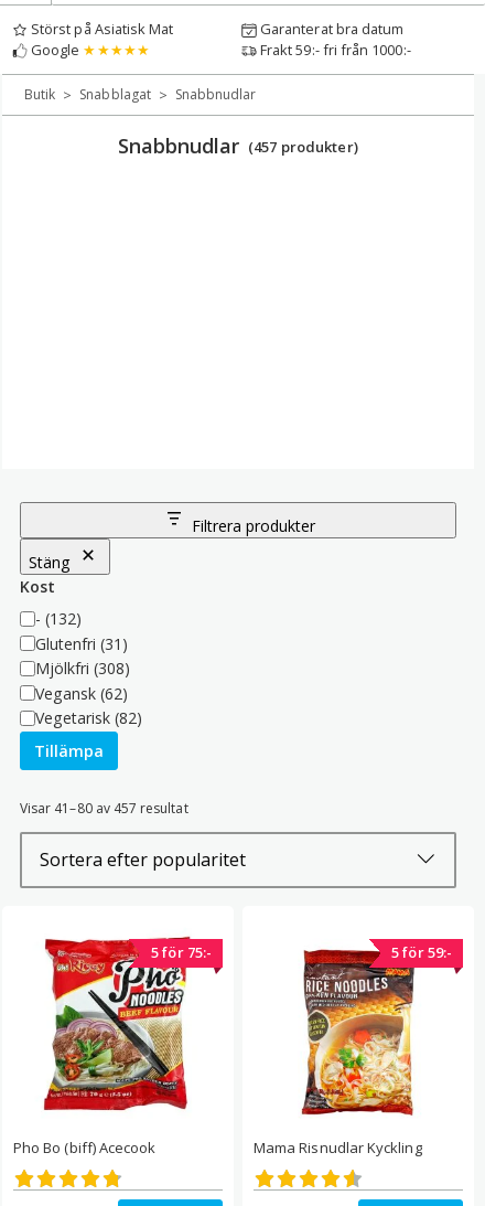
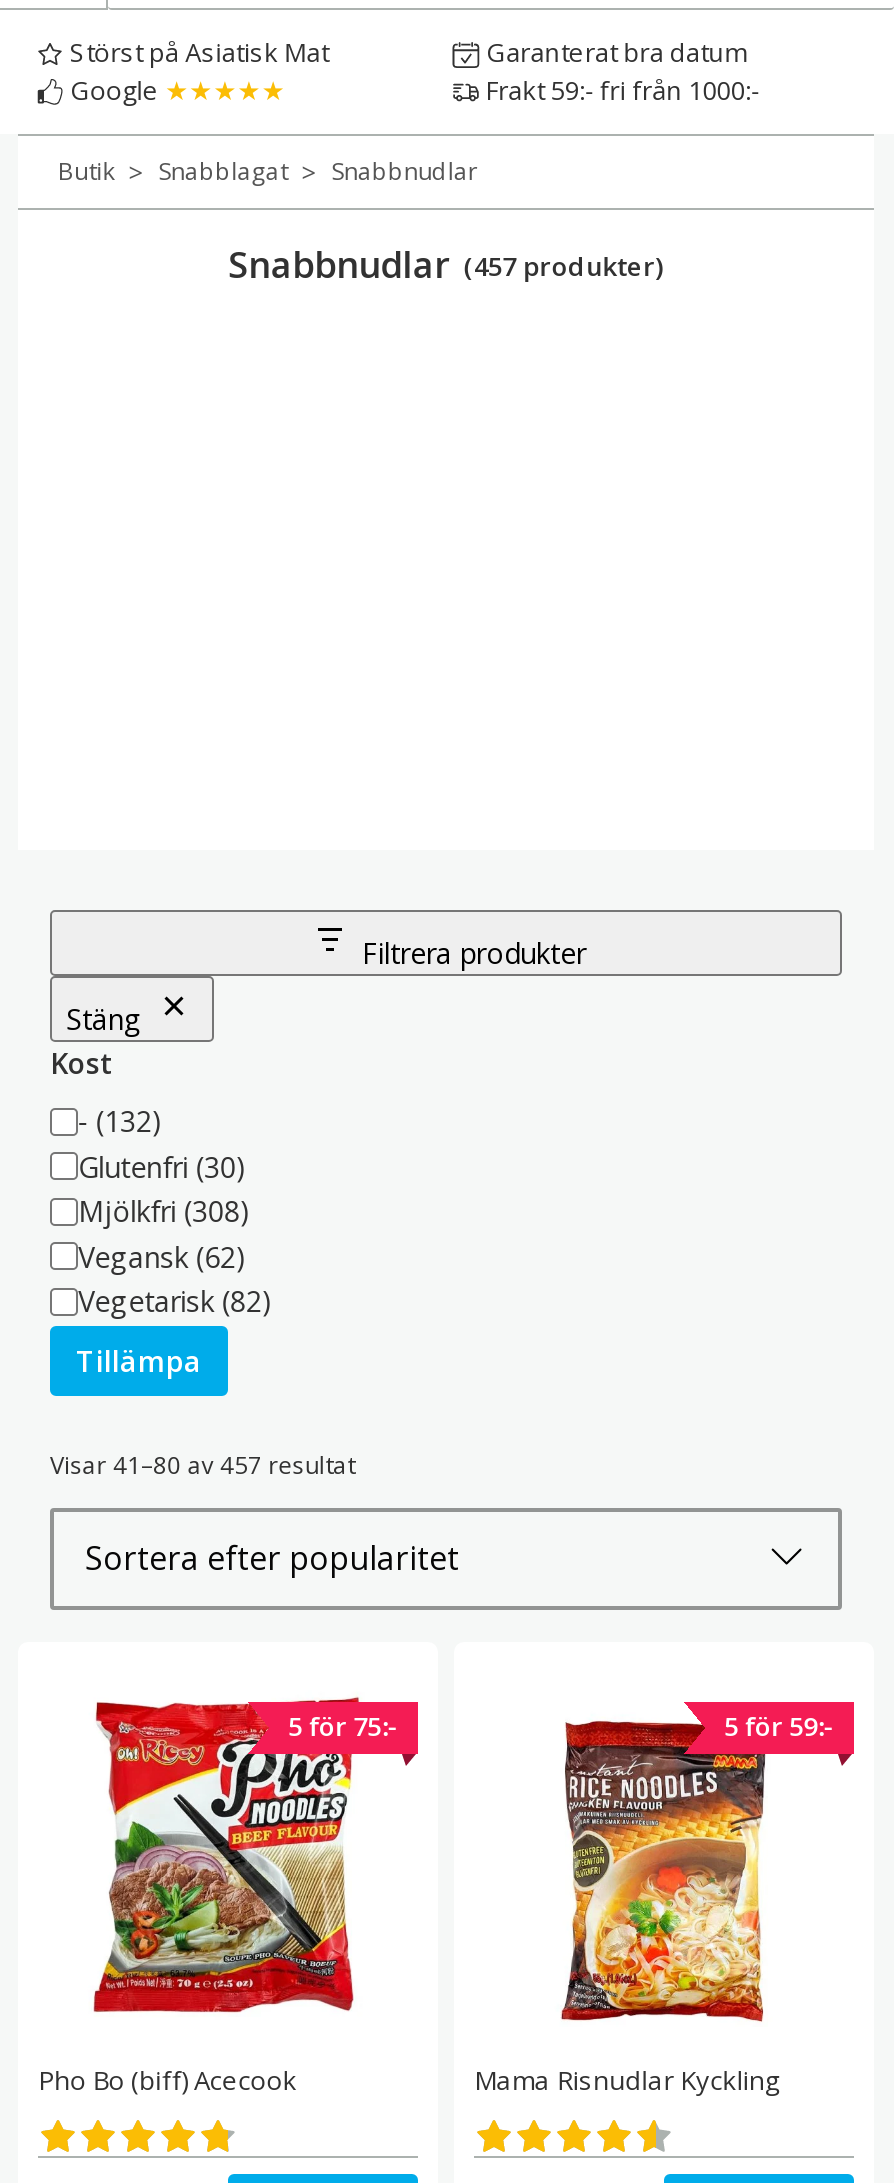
- Glutenfri (31)
+ Glutenfri (30)
